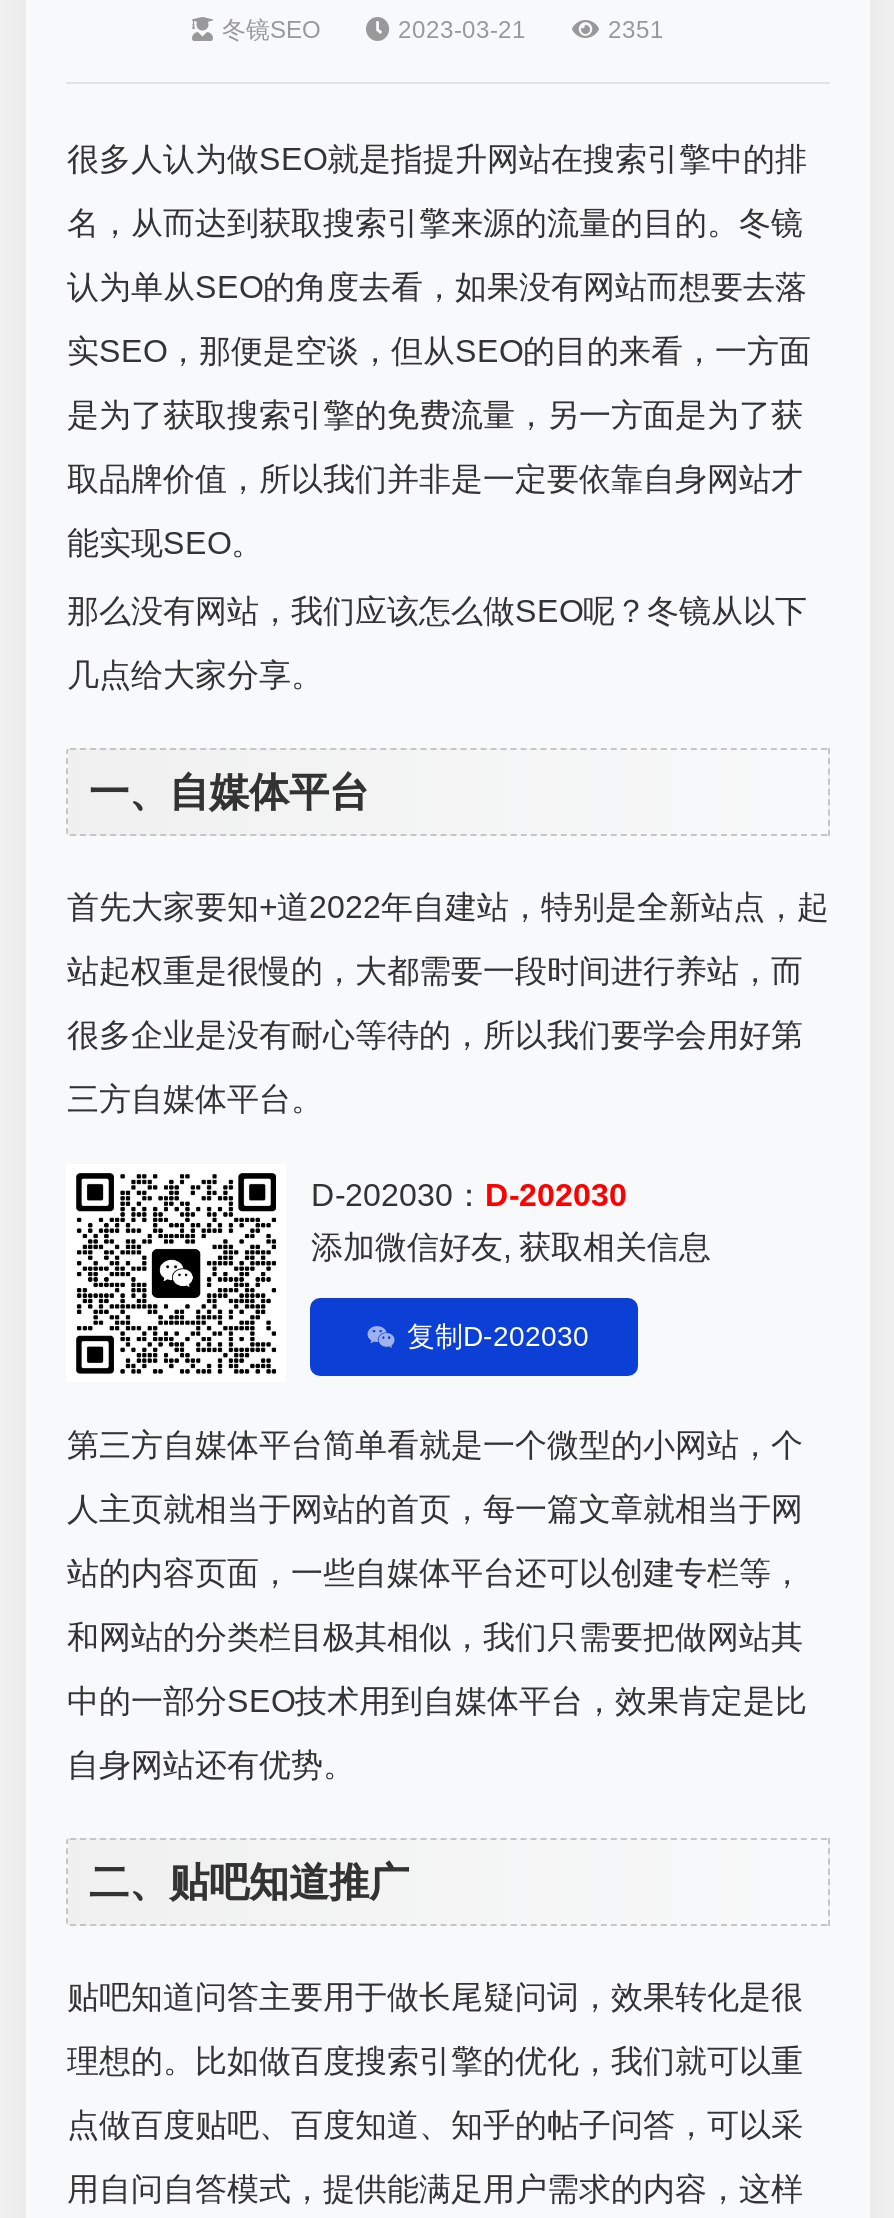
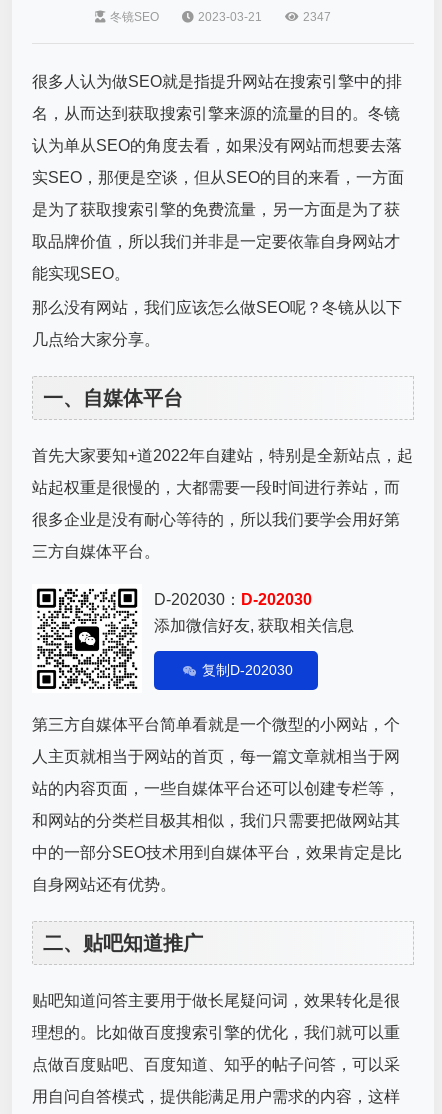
- 2351
+ 2347
